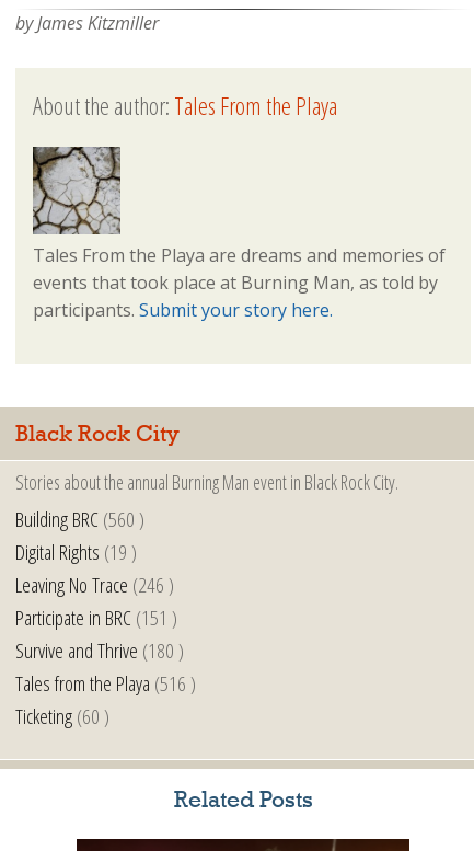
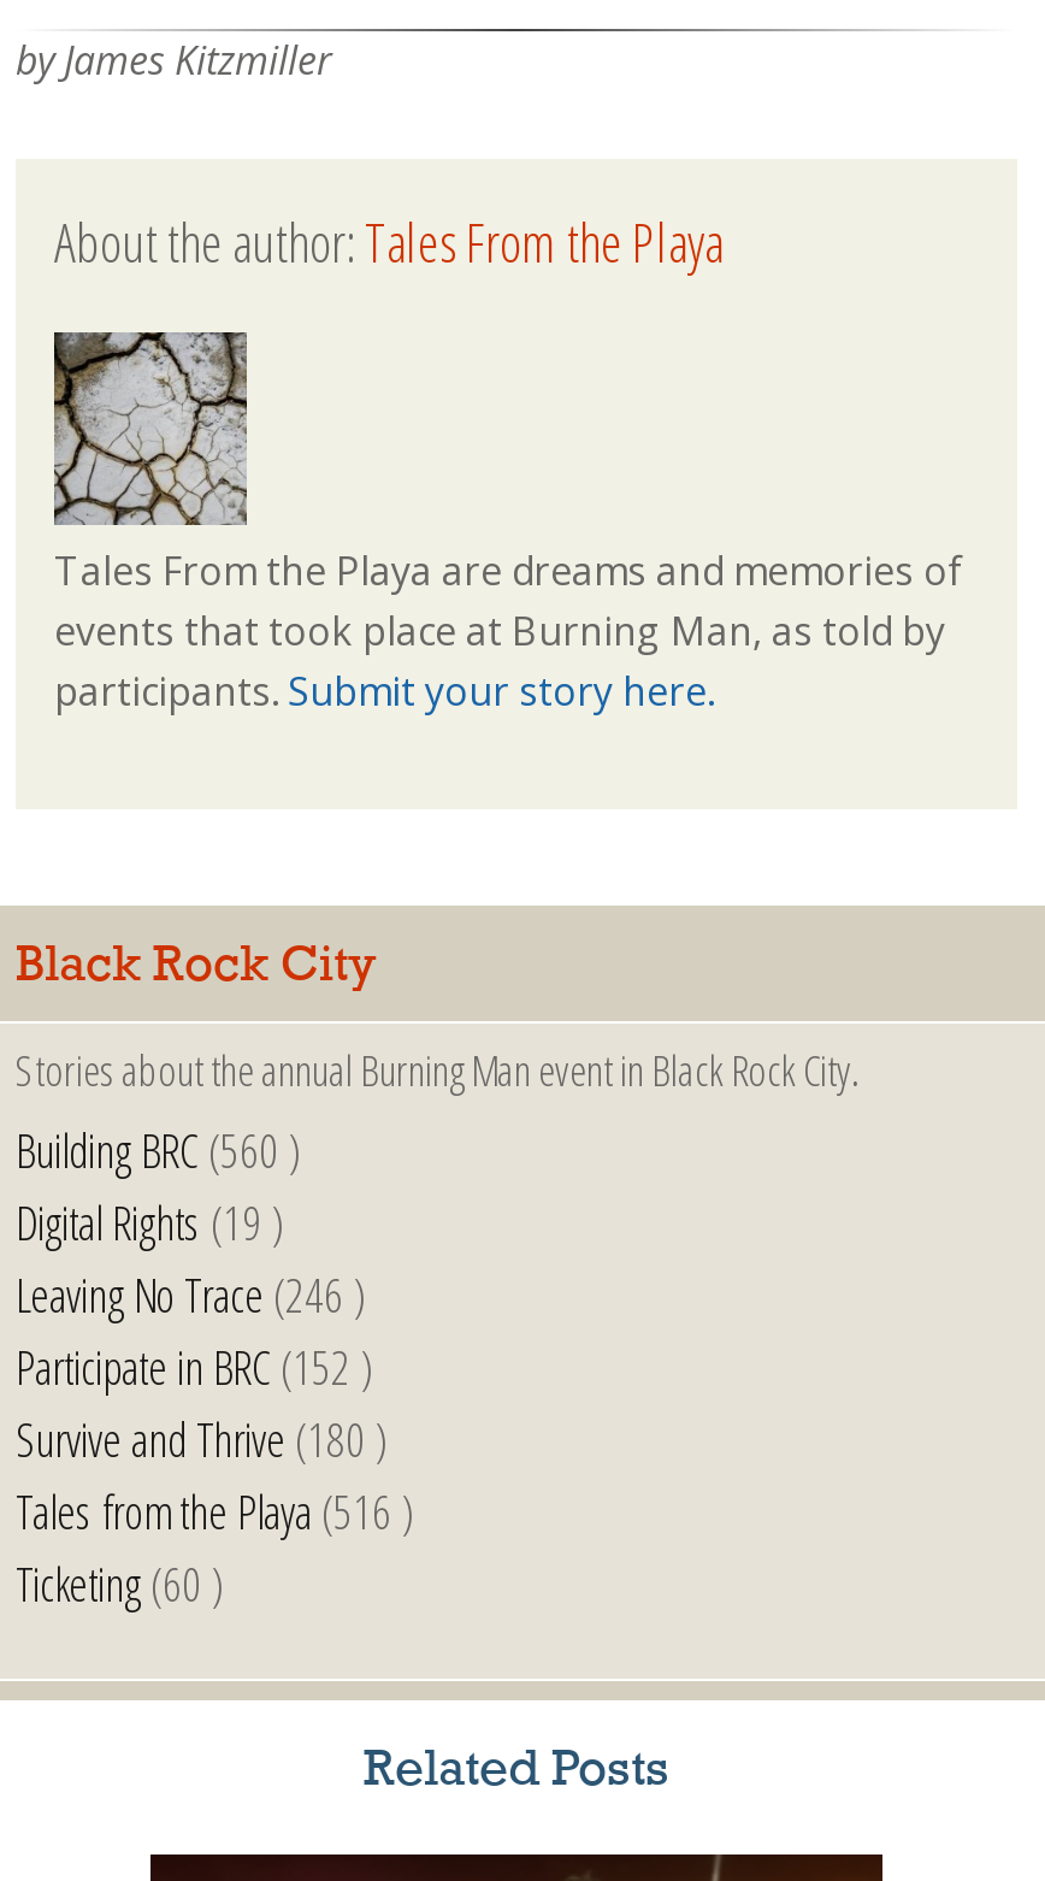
- Participate in BRC (151 )
+ Participate in BRC (152 )
